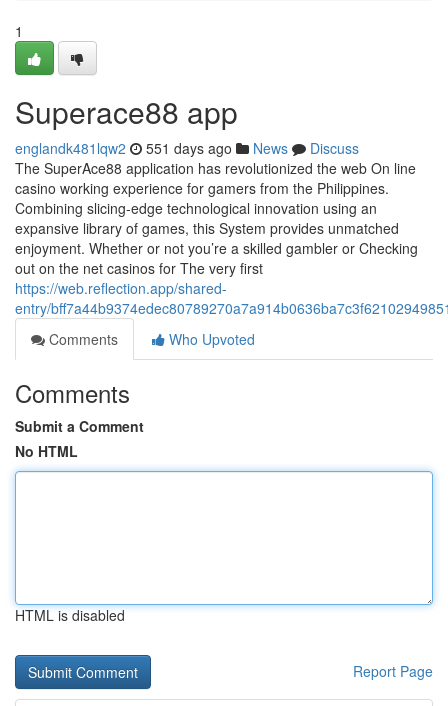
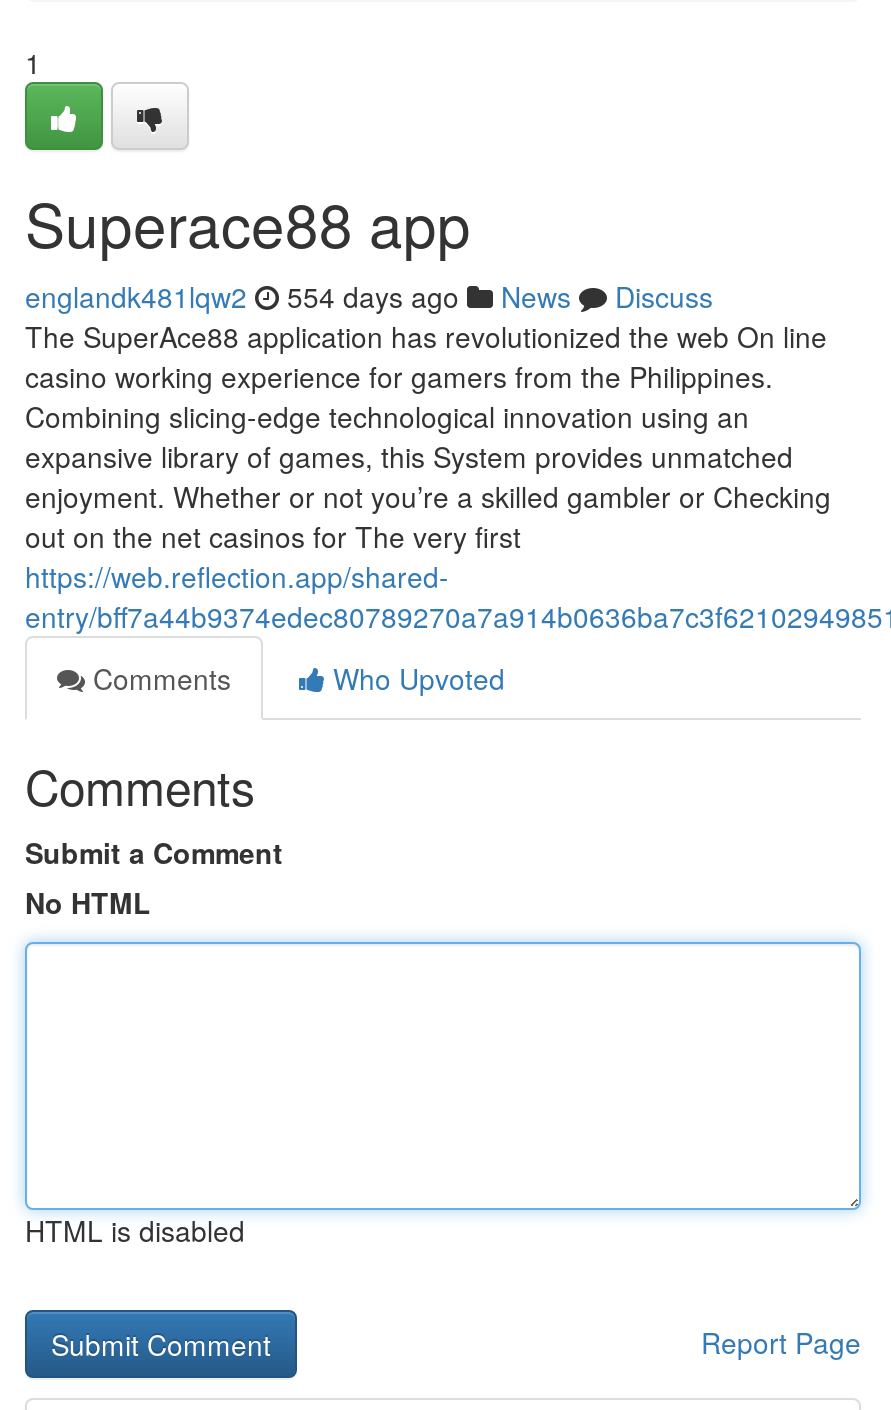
- englandk481lqw2 551 days ago News Discuss
+ englandk481lqw2 554 days ago News Discuss
